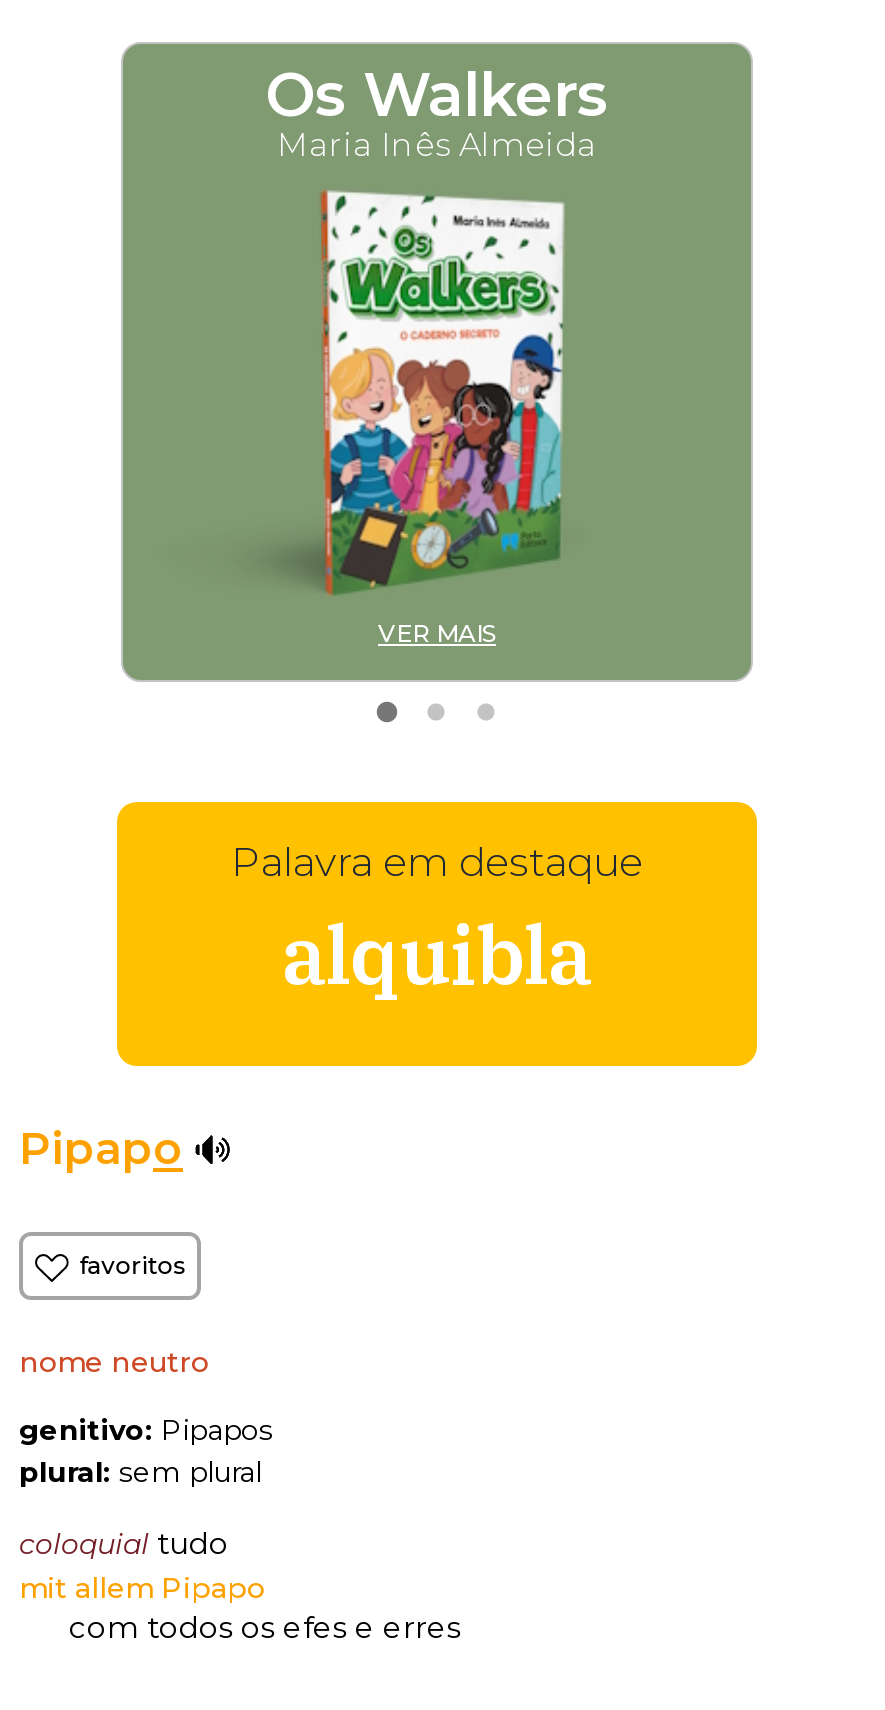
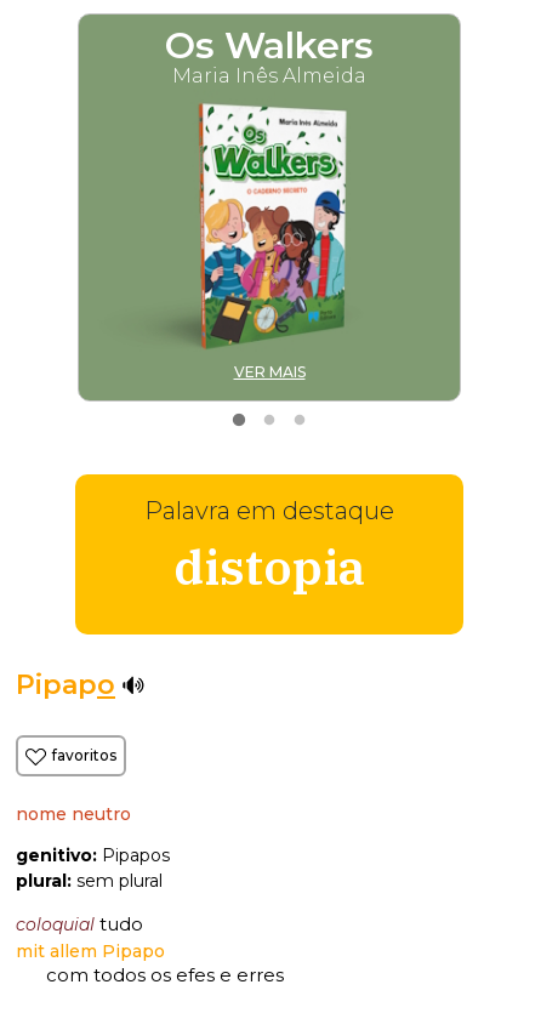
- alquibla
+ distopia
